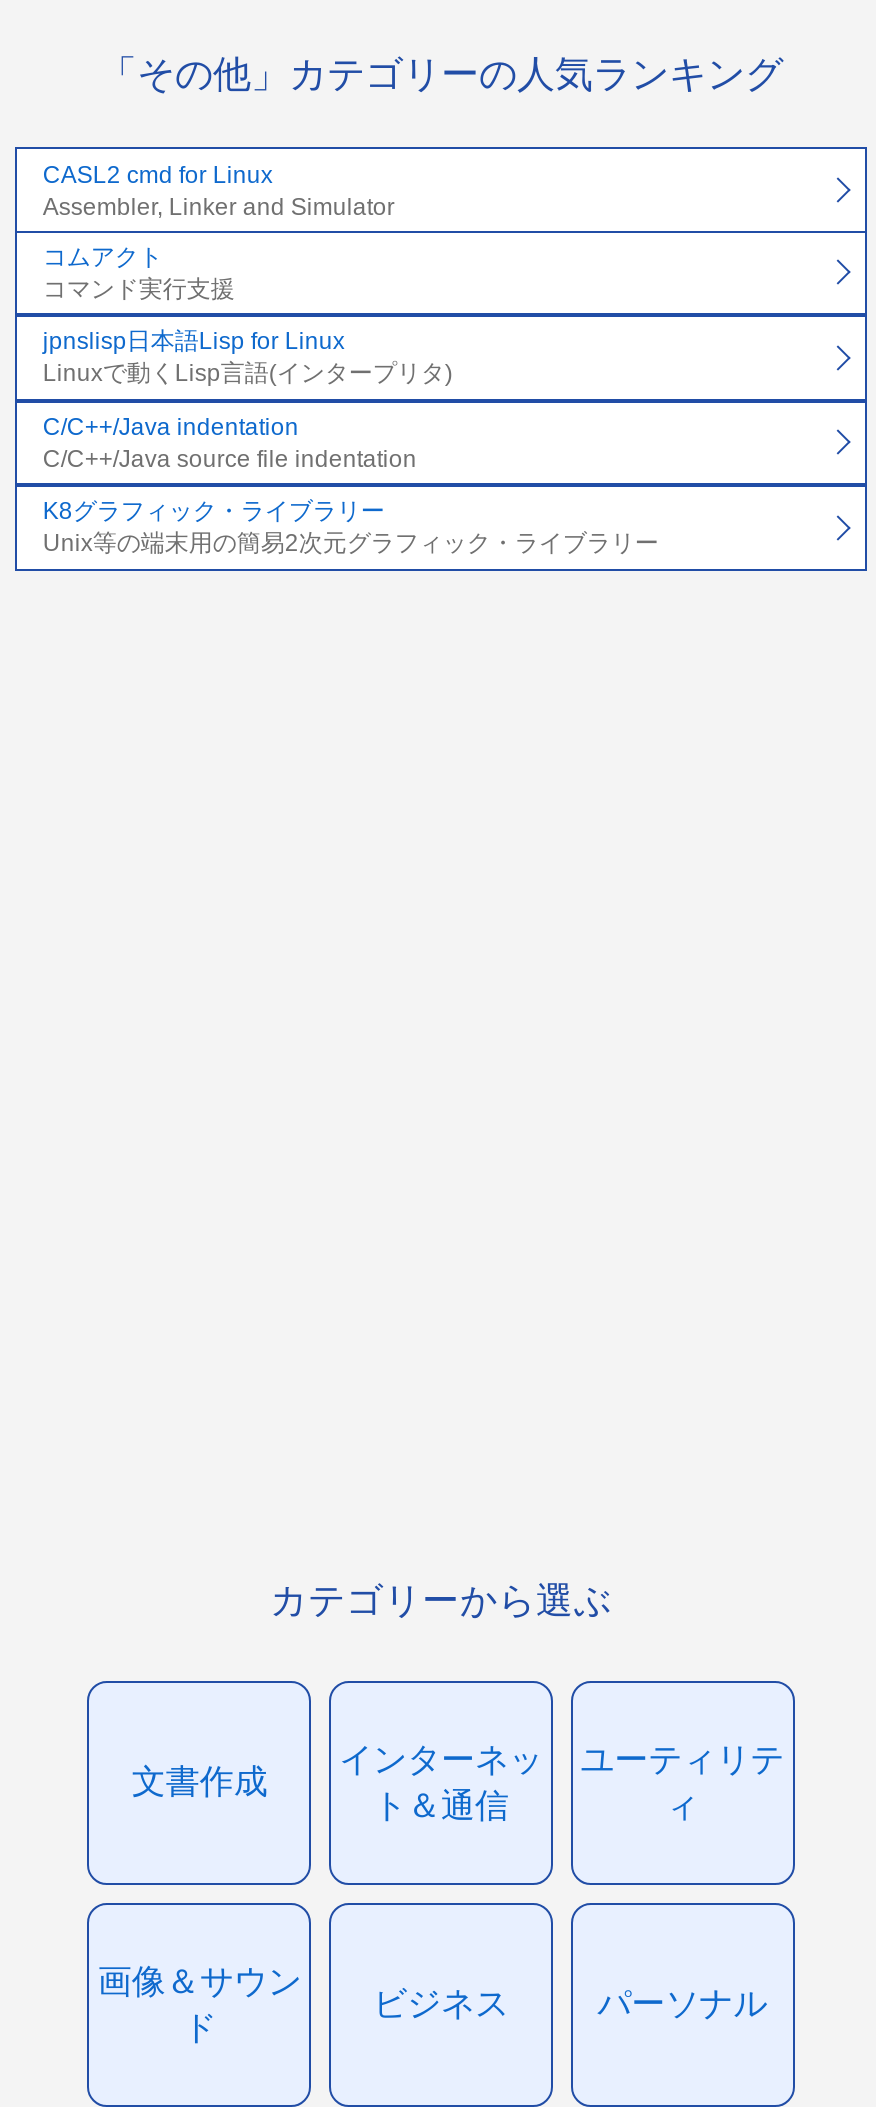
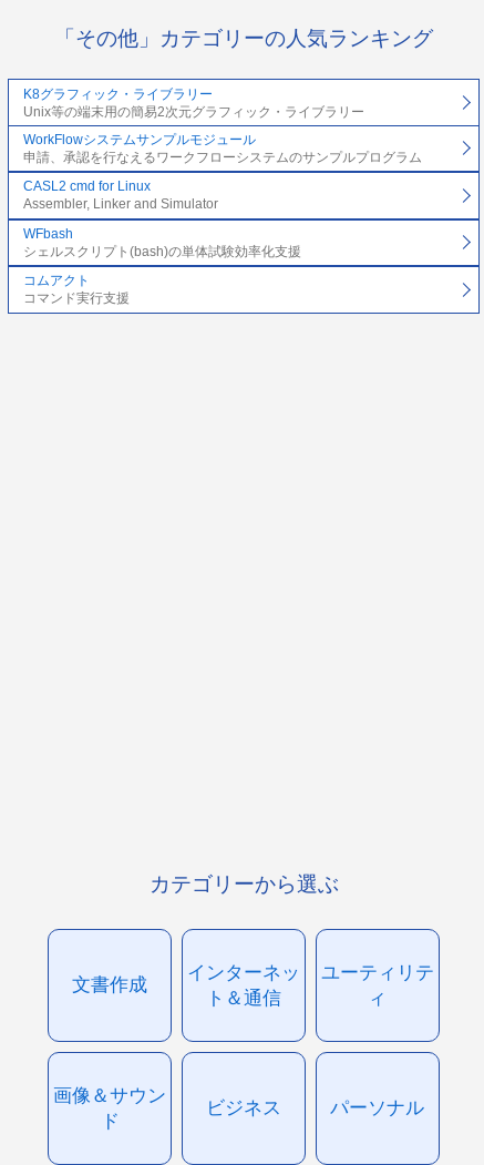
moved down: CASL2 cmd for Linux | Assembler, Linker and Simulator

moved down: コムアクト | コマンド実行支援

- jpnslisp日本語Lisp for Linux
- Linuxで動くLisp言語(インタープリタ)
- C/C++/Java indentation
- C/C++/Java source file indentation

moved up: K8グラフィック・ライブラリー | Unix等の端末用の簡易2次元グラフィック・ライブラリー

+ WorkFlowシステムサンプルモジュール
+ 申請、承認を行なえるワークフローシステムのサンプルプログラム
+ WFbash
+ シェルスクリプト(bash)の単体試験効率化支援
